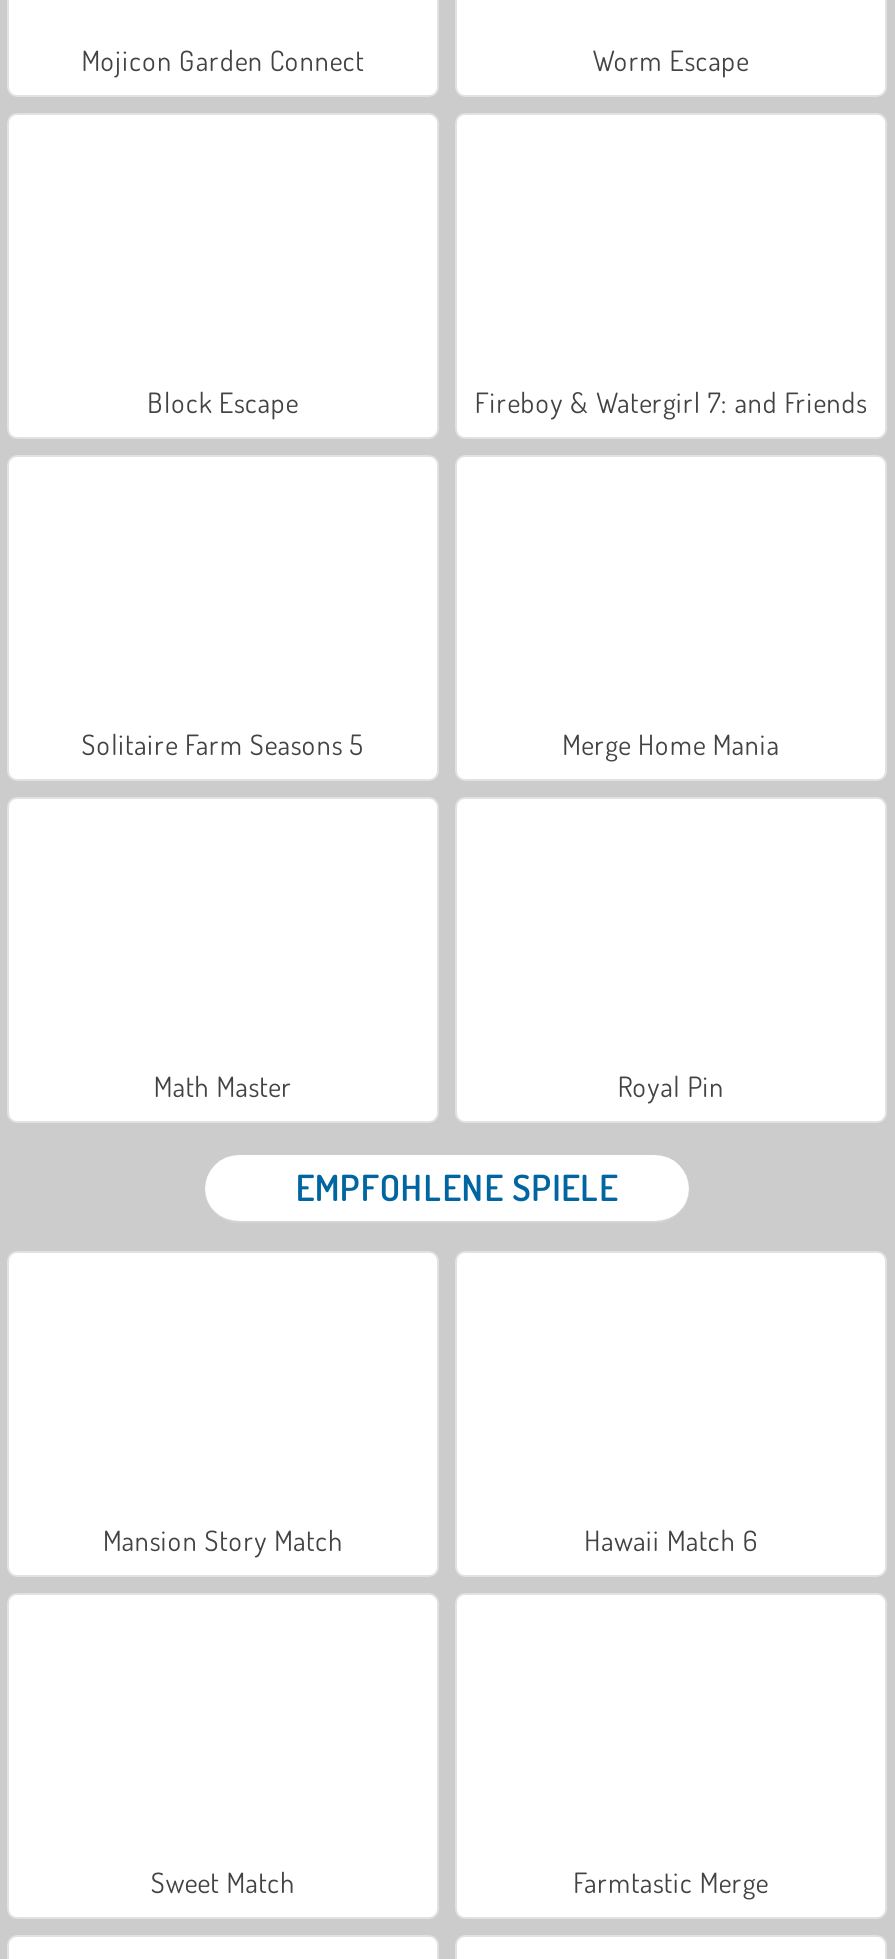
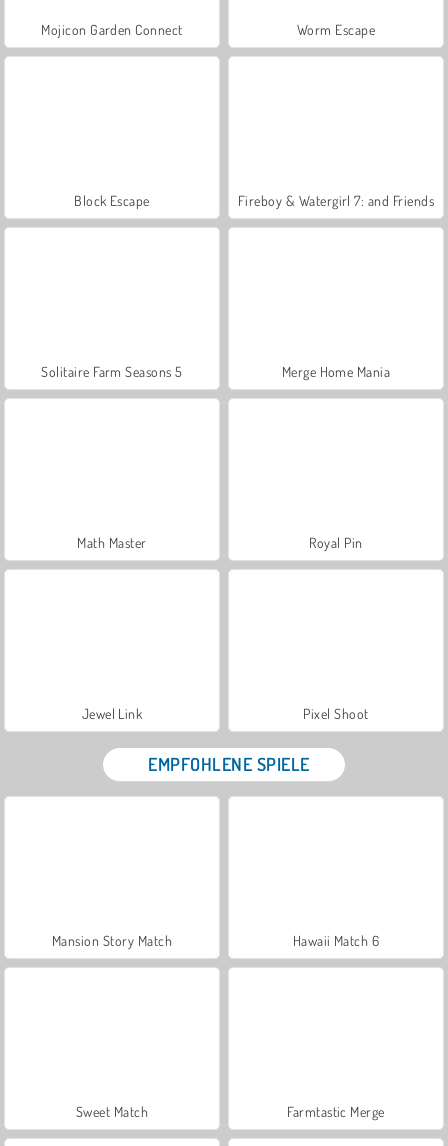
+ Jewel Link
+ Pixel Shoot
